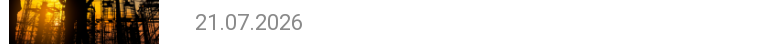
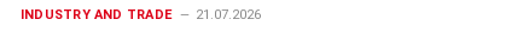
+ INDUSTRY AND TRADE
